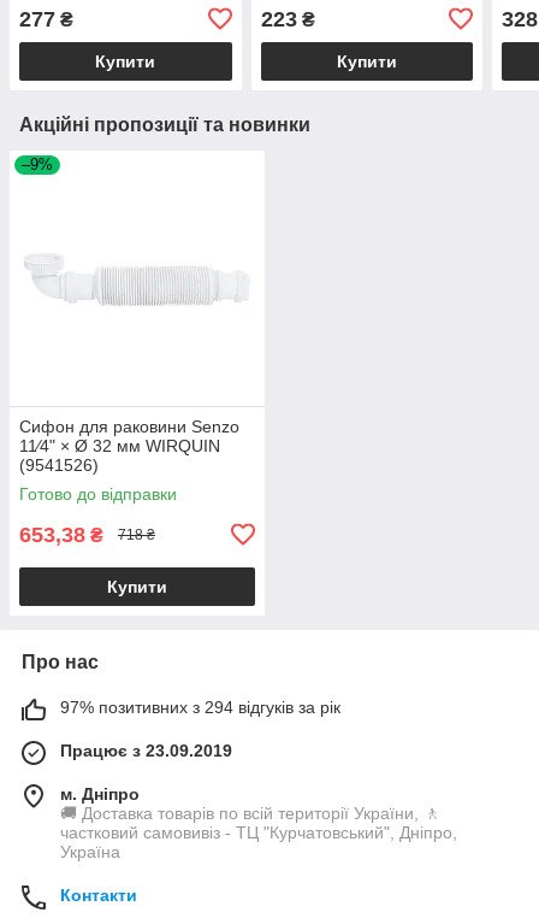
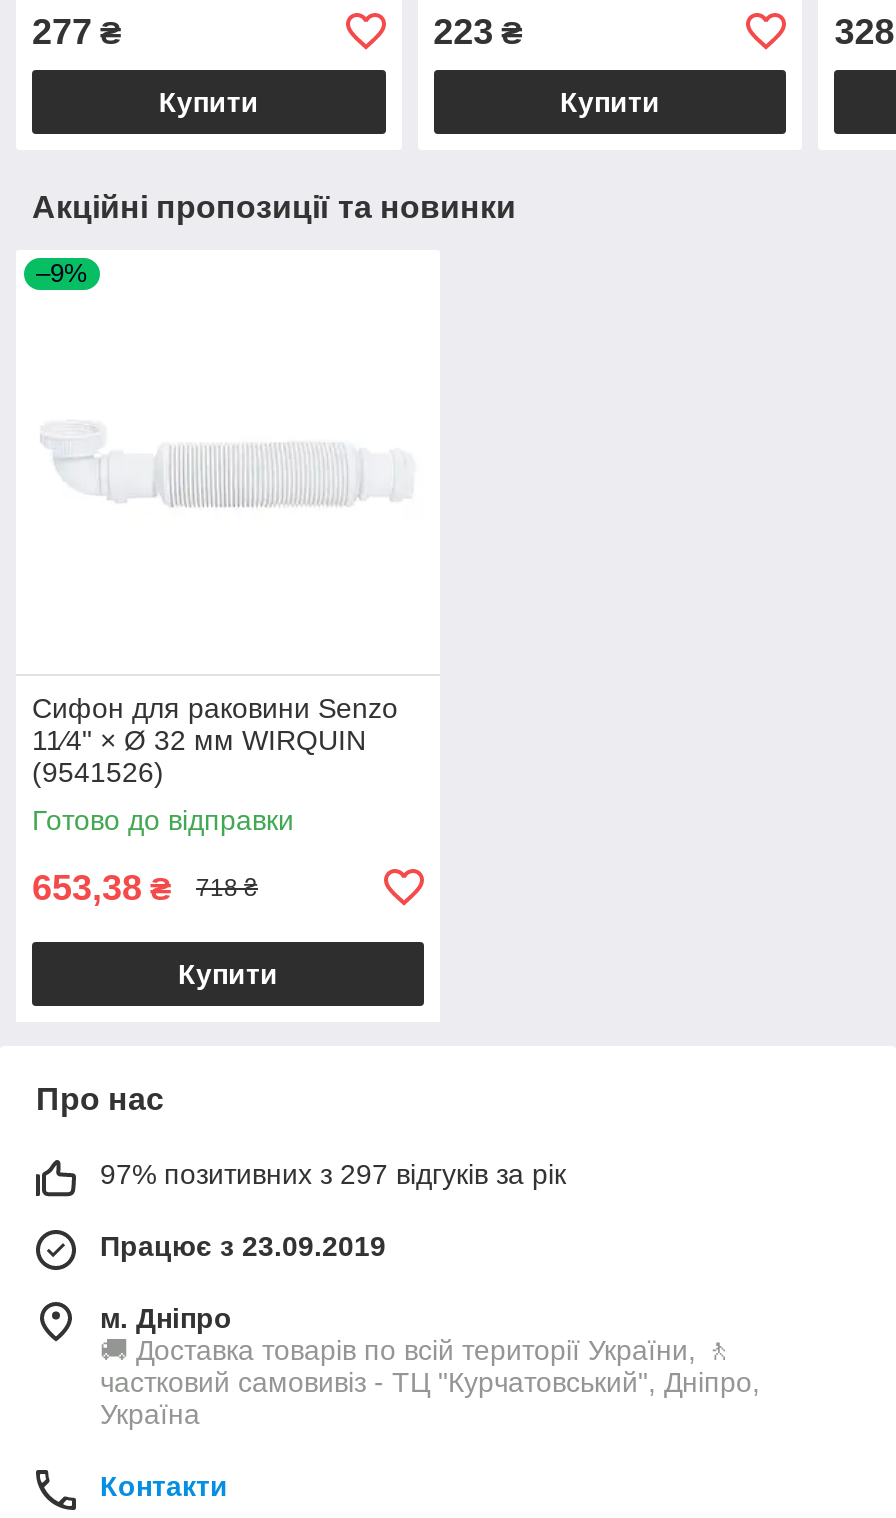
- 97% позитивних з 294 відгуків за рік
+ 97% позитивних з 297 відгуків за рік
